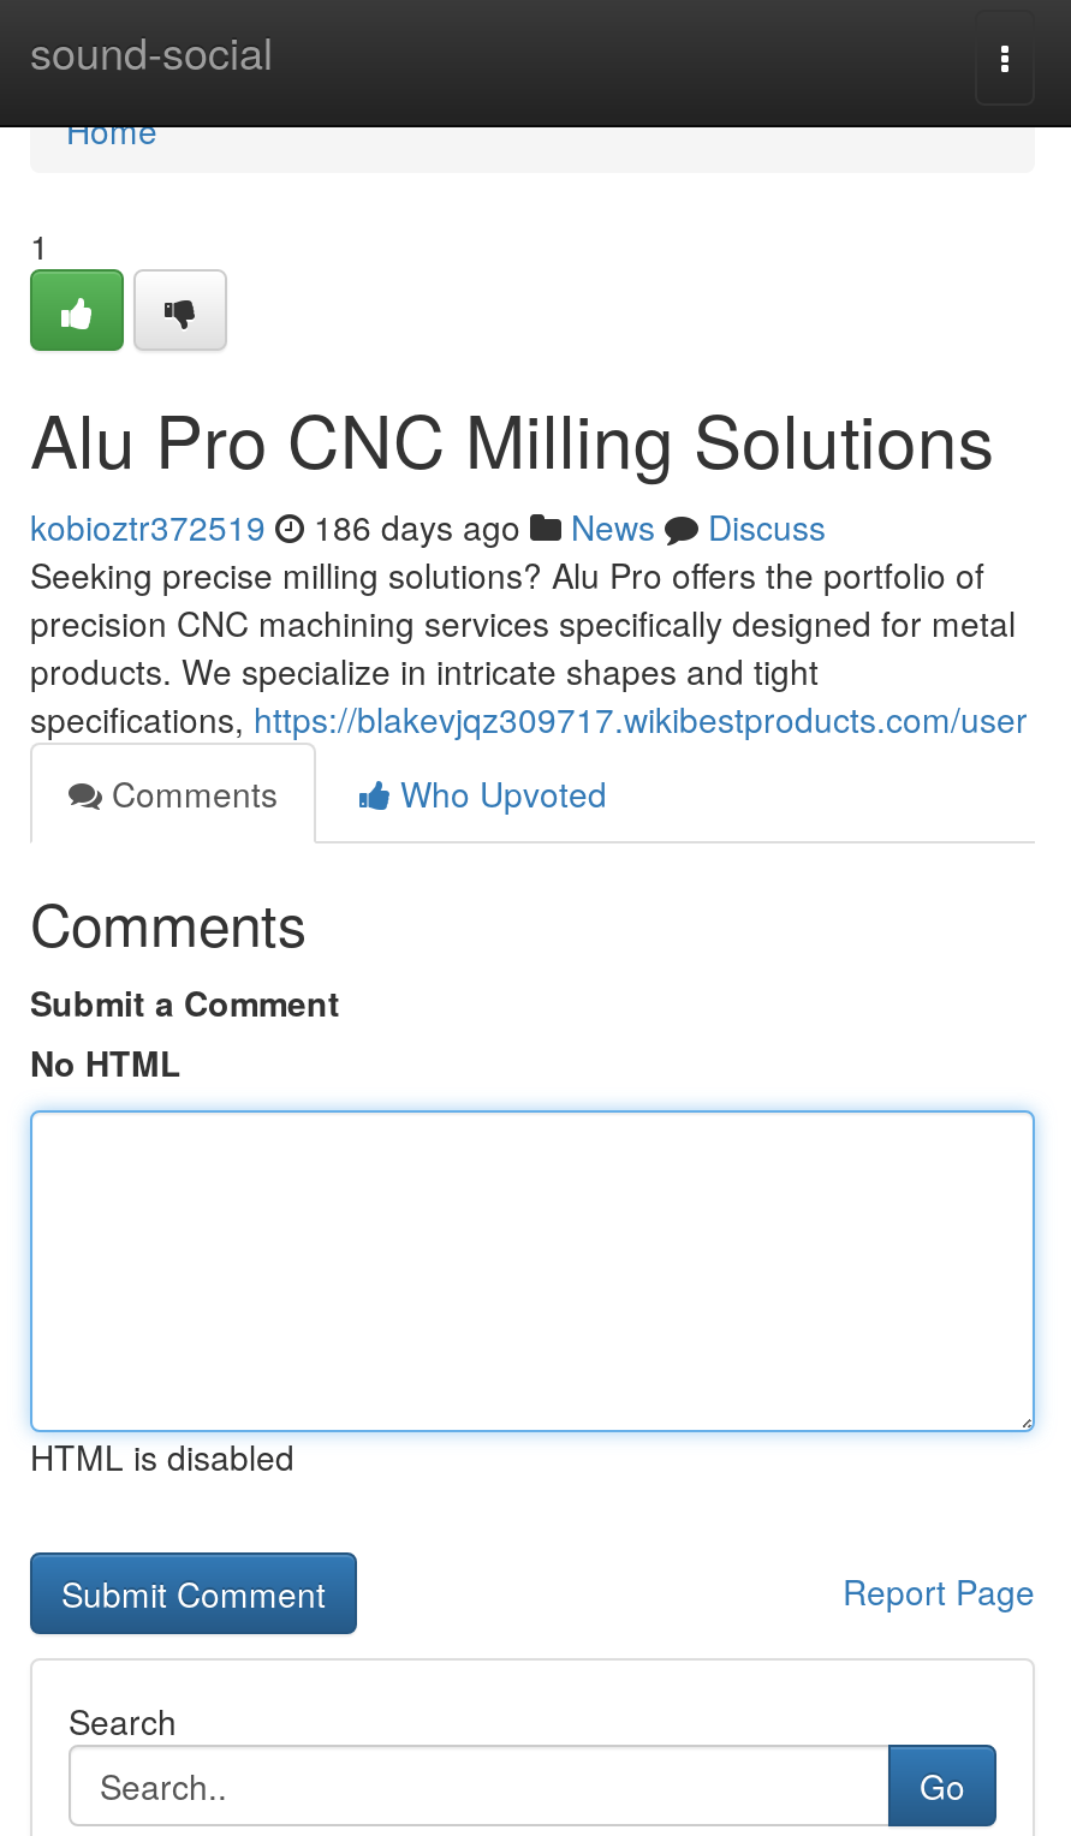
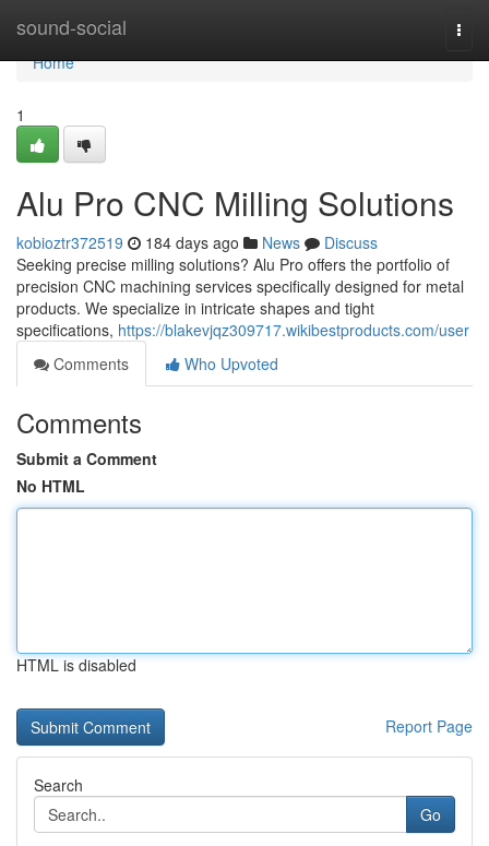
- kobioztr372519 186 days ago News Discuss
+ kobioztr372519 184 days ago News Discuss
